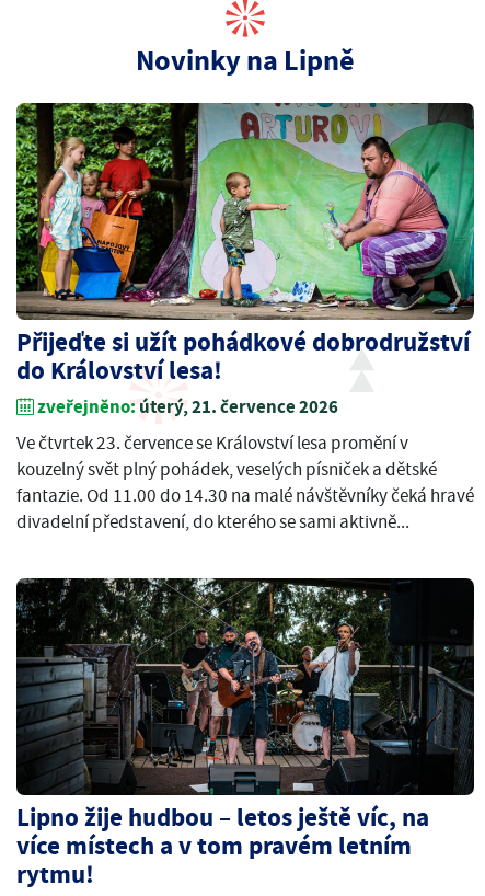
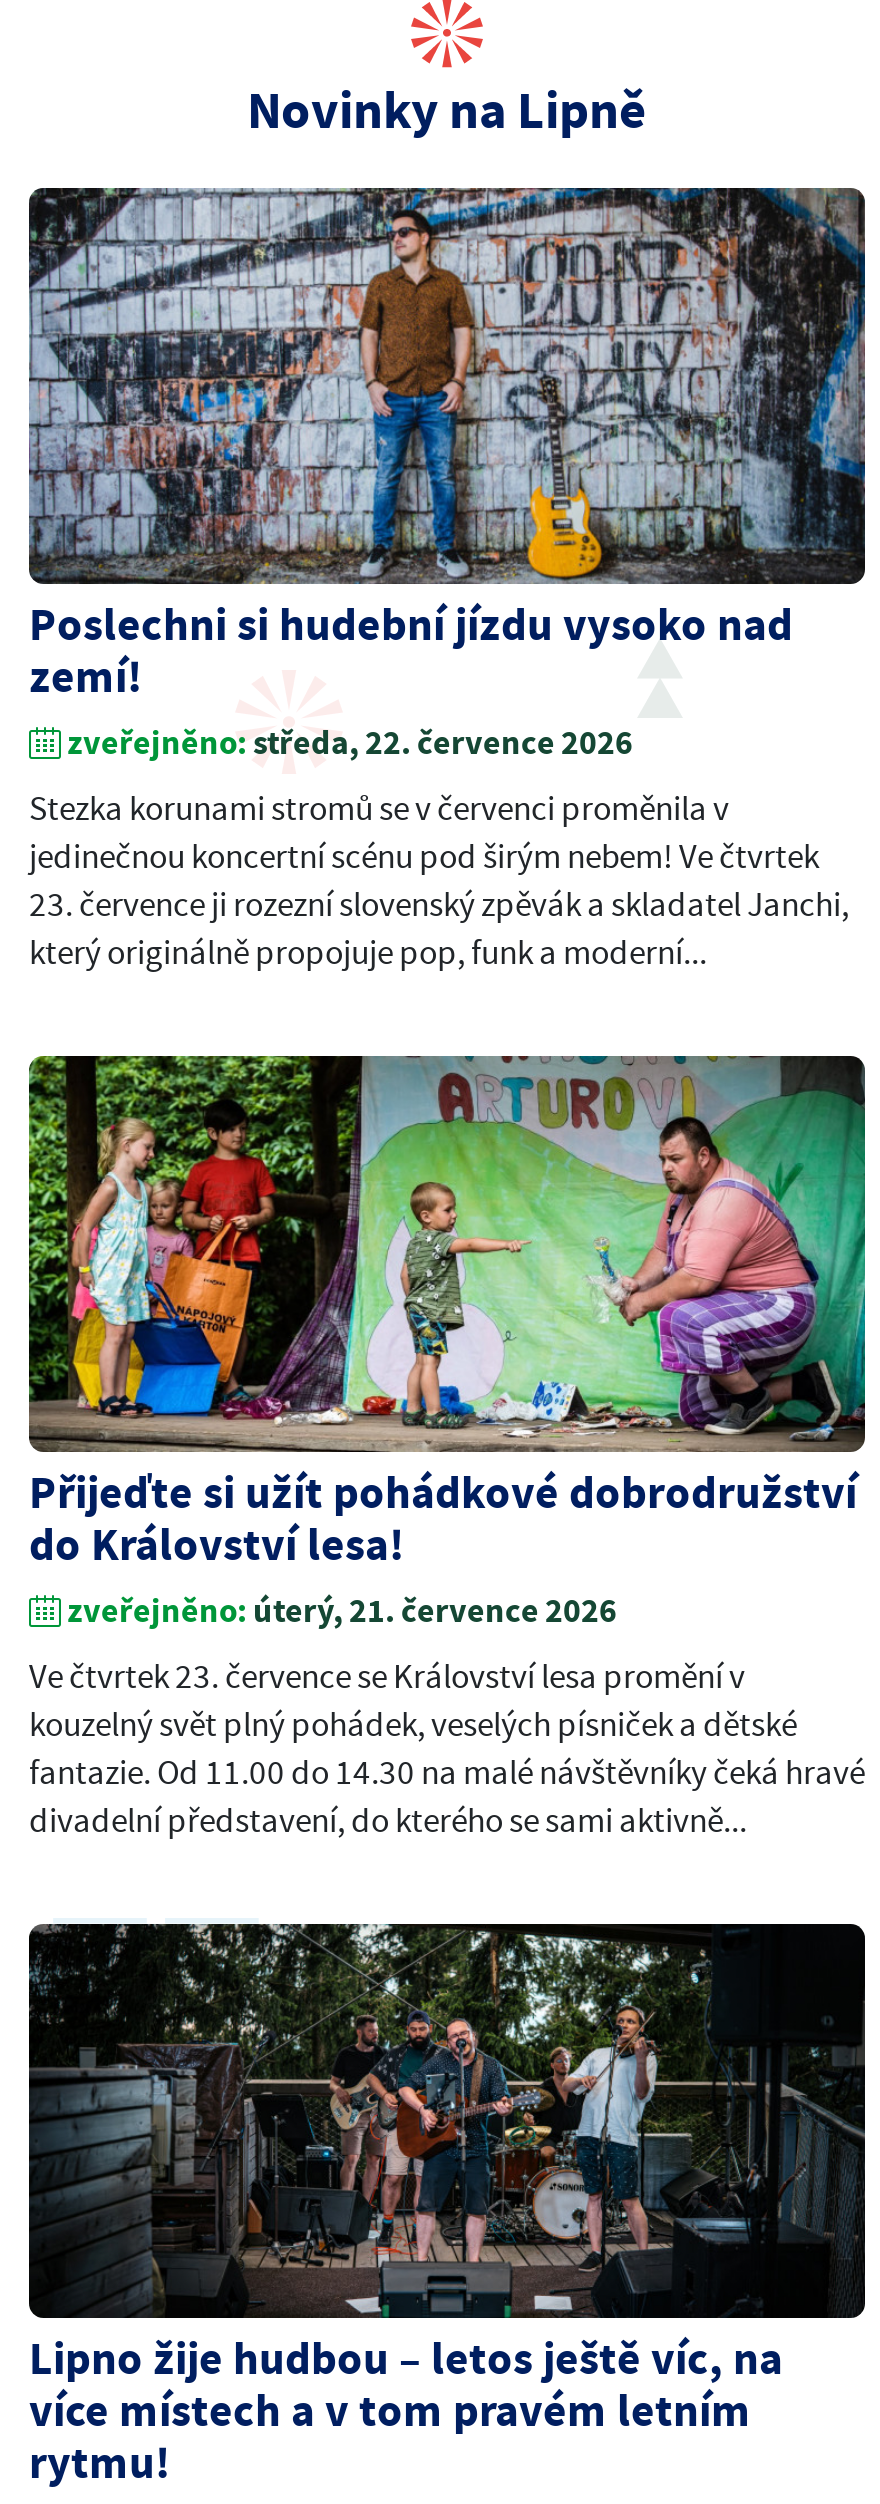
+ [image]
+ Poslechni si hudební jízdu vysoko nad
+ zemí!
+ zveřejněno: středa, 22. července 2026
+ Stezka korunami stromů se v červenci proměnila v
+ jedinečnou koncertní scénu pod širým nebem! Ve čtvrtek
+ 23. července ji rozezní slovenský zpěvák a skladatel Janchi,
+ který originálně propojuje pop, funk a moderní...
